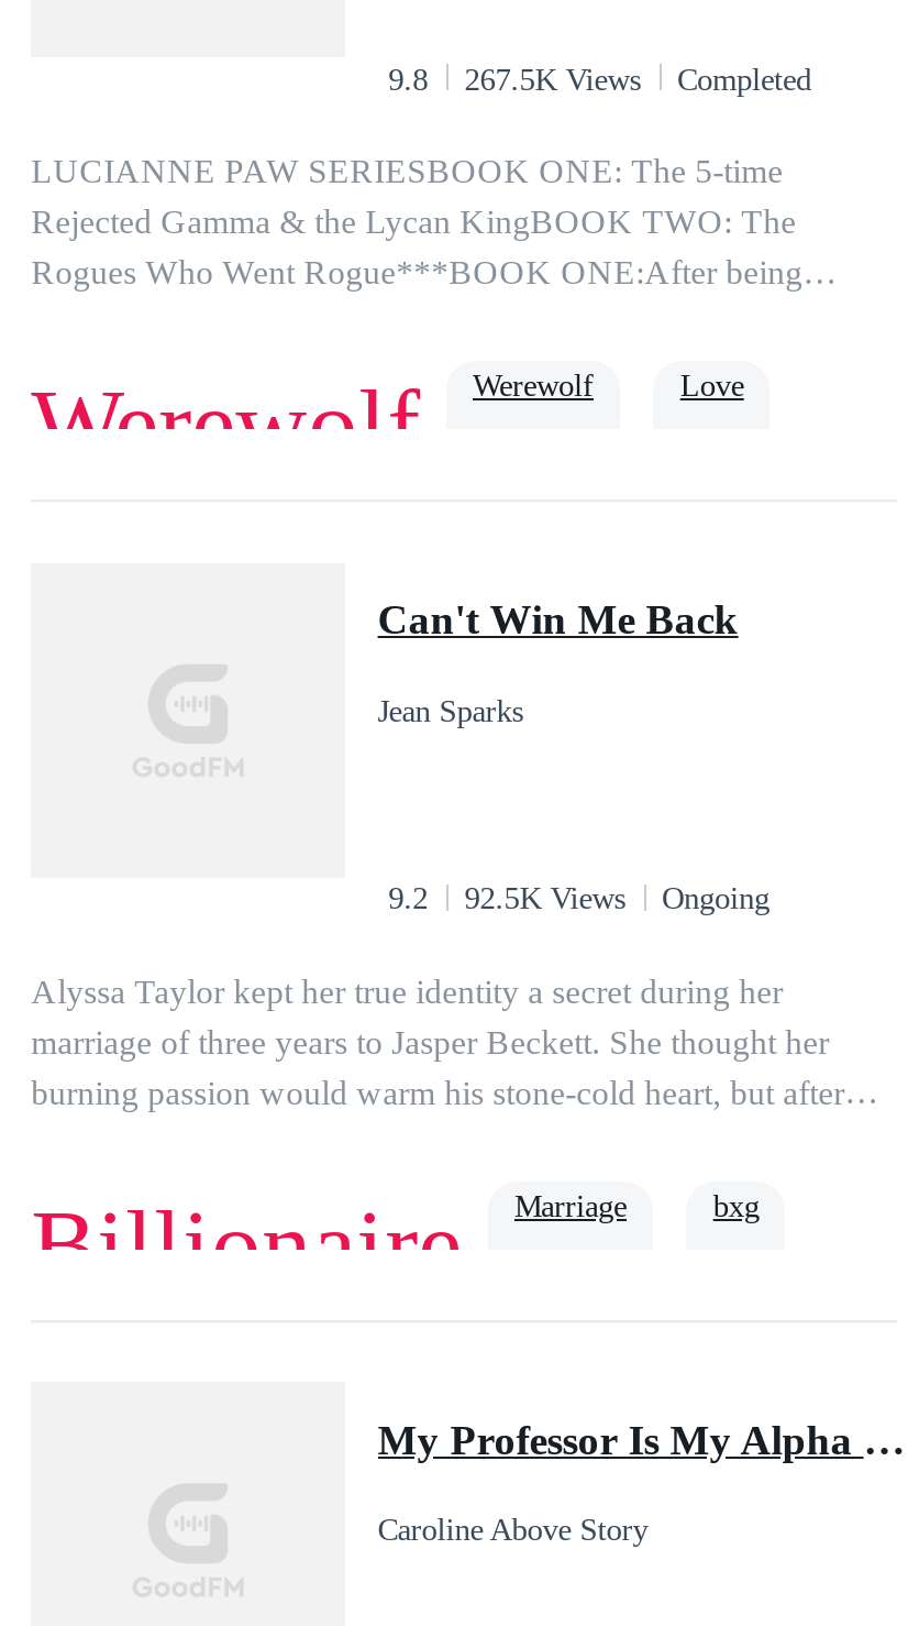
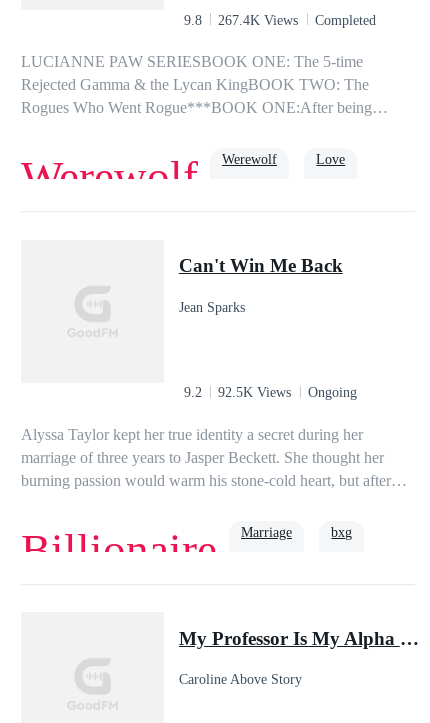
- 9.8 267.5K Views Completed
+ 9.8 267.4K Views Completed
